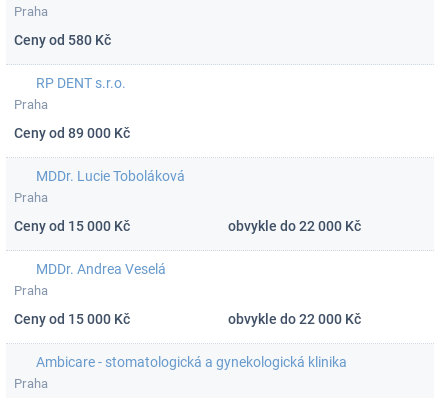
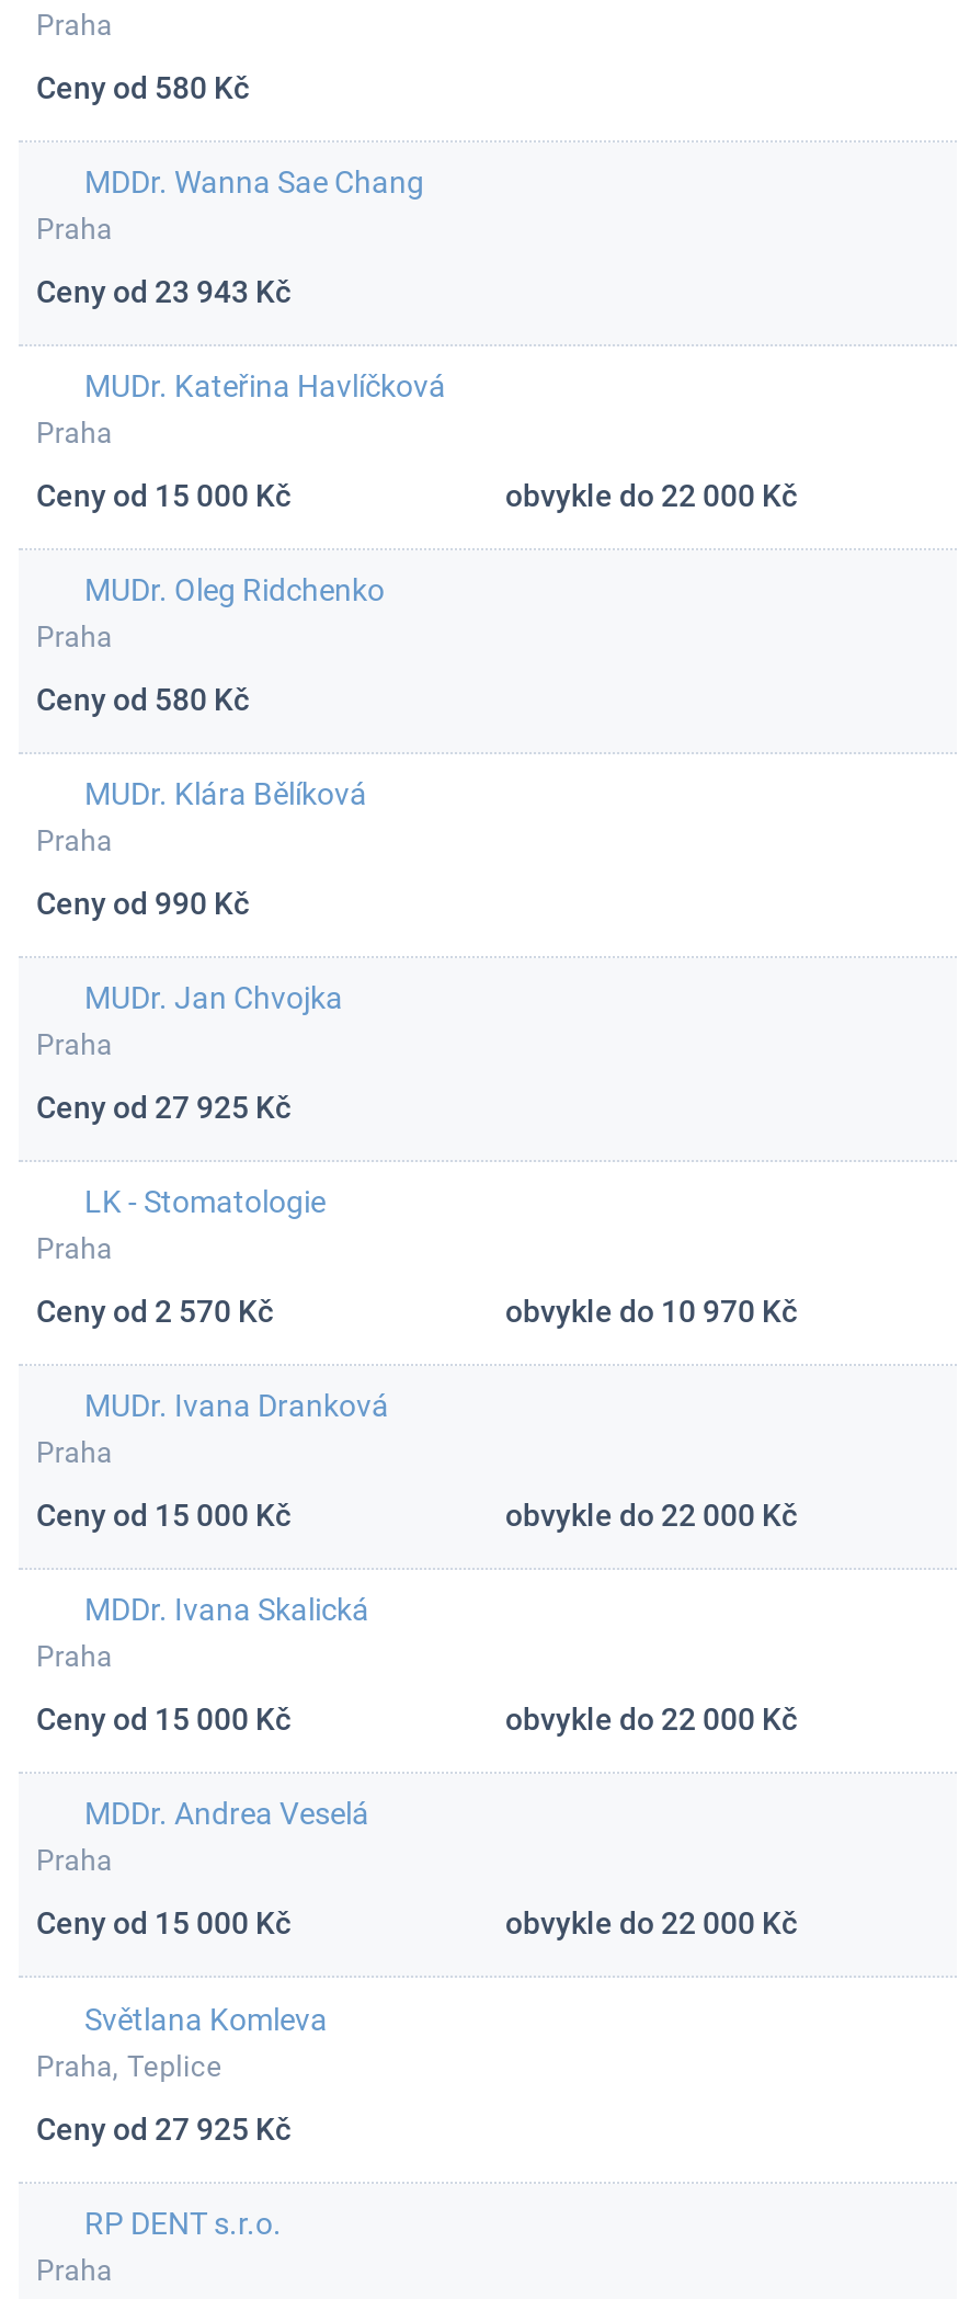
- RP DENT s.r.o.
+ MDDr. Wanna Sae Chang

- Ceny od 89 000 Kč
- MDDr. Lucie Toboláková
+ Ceny od 23 943 Kč
+ MUDr. Kateřina Havlíčková
+ Praha
+ Ceny od 15 000 Kč
+ obvykle do 22 000 Kč
+ MUDr. Oleg Ridchenko
+ Praha
+ Ceny od 580 Kč
+ MUDr. Klára Bělíková
+ Praha
+ Ceny od 990 Kč
+ MUDr. Jan Chvojka
+ Praha
+ Ceny od 27 925 Kč
+ LK - Stomatologie
+ Praha
+ Ceny od 2 570 Kč
+ obvykle do 10 970 Kč
+ MUDr. Ivana Dranková
+ Praha
+ Ceny od 15 000 Kč
+ obvykle do 22 000 Kč
+ MDDr. Ivana Skalická

- Ambicare - stomatologická a gynekologická klinika
+ Světlana Komleva
+ Praha, Teplice
+ Ceny od 27 925 Kč
+ RP DENT s.r.o.
